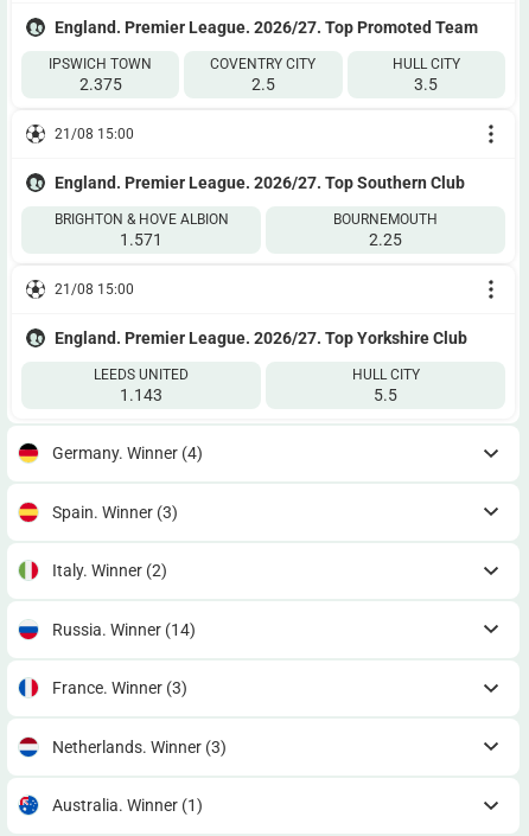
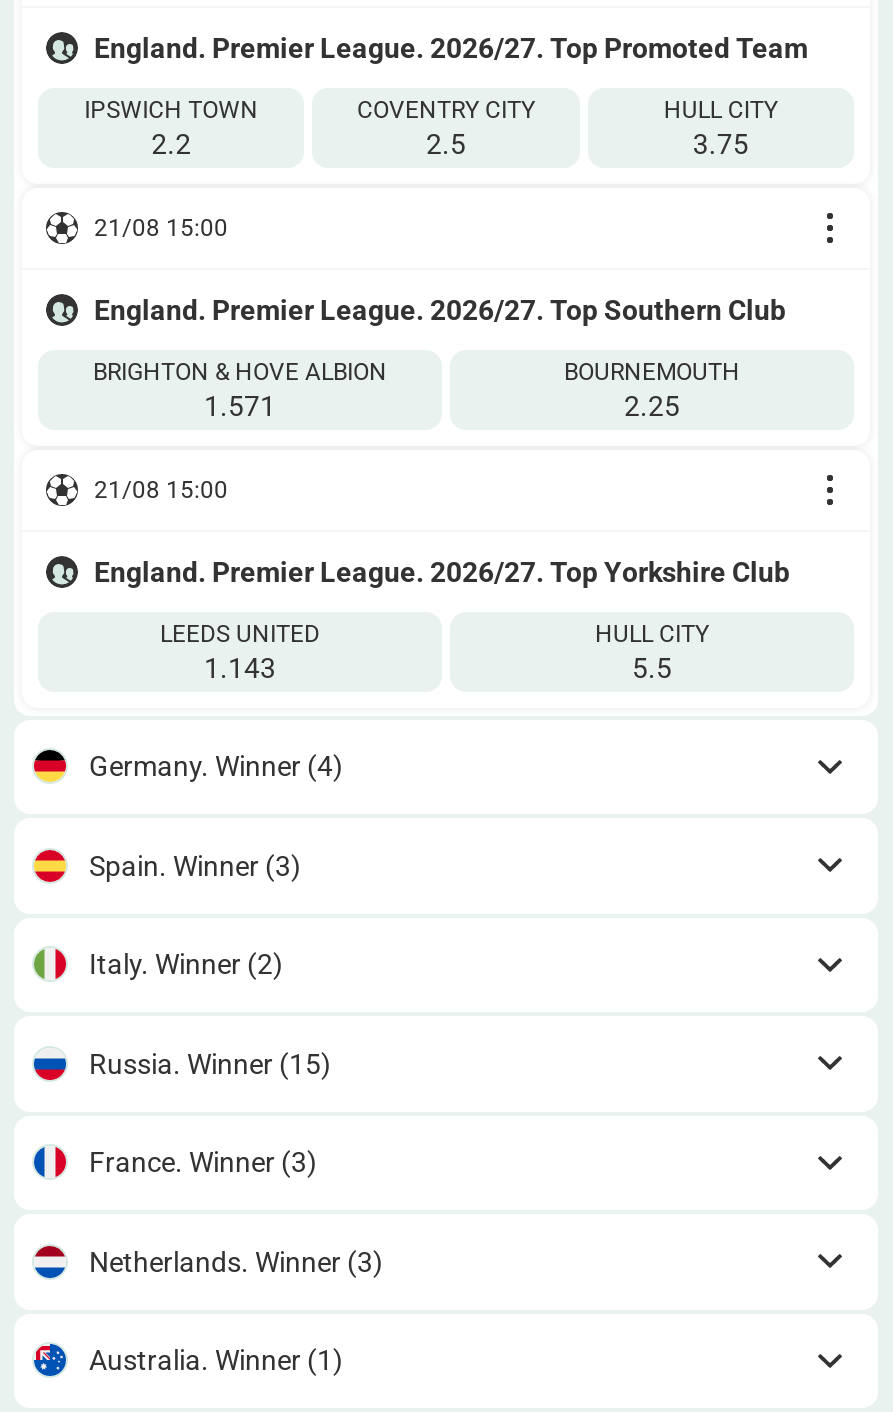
- 2.375
+ 2.2

- 3.5
+ 3.75

- Russia. Winner (14)
+ Russia. Winner (15)
